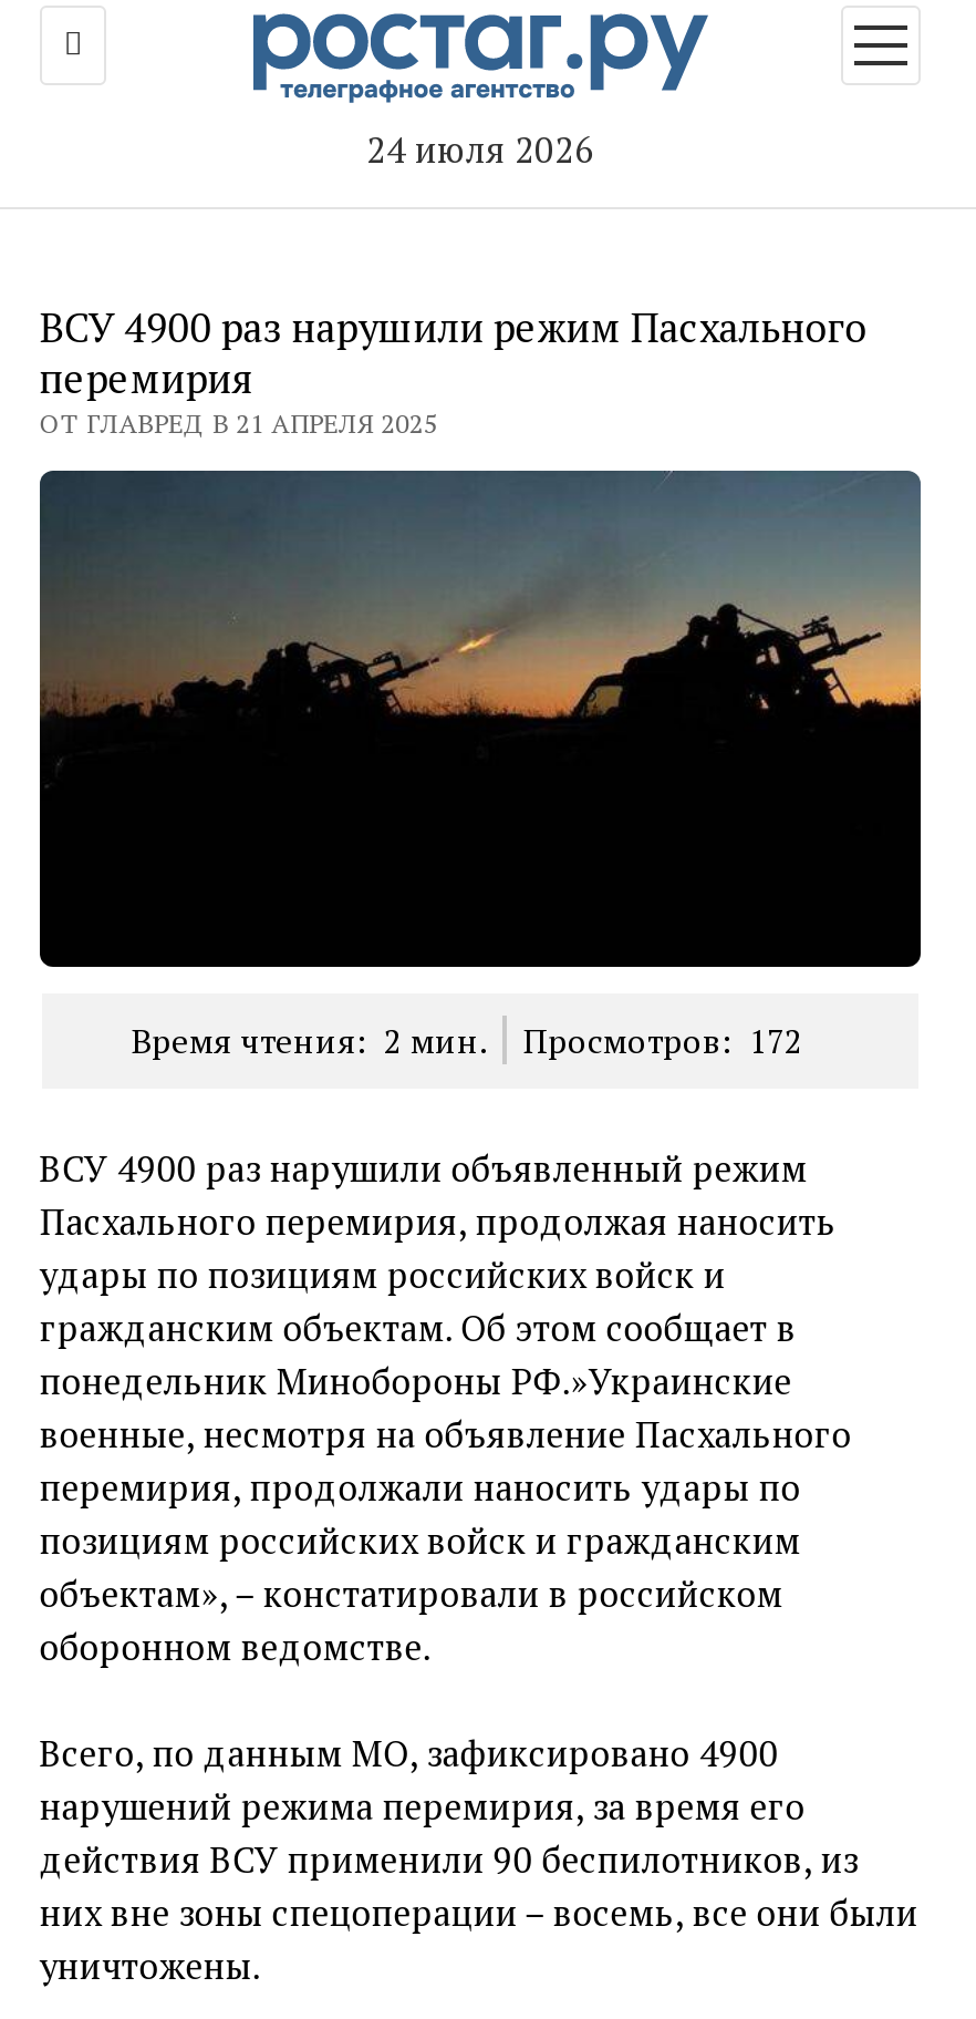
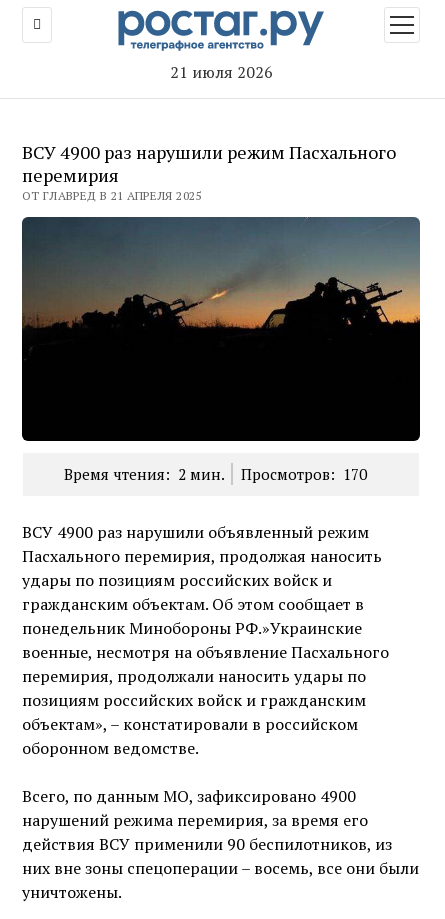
- 24 июля 2026
+ 21 июля 2026

- Время чтения: 2 мин. Просмотров: 172
+ Время чтения: 2 мин. Просмотров: 170
